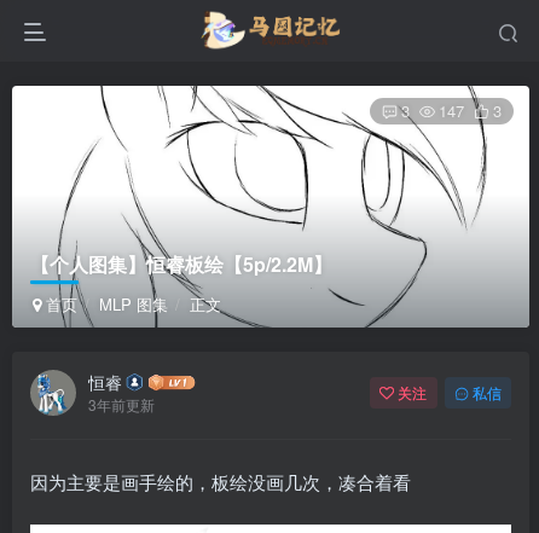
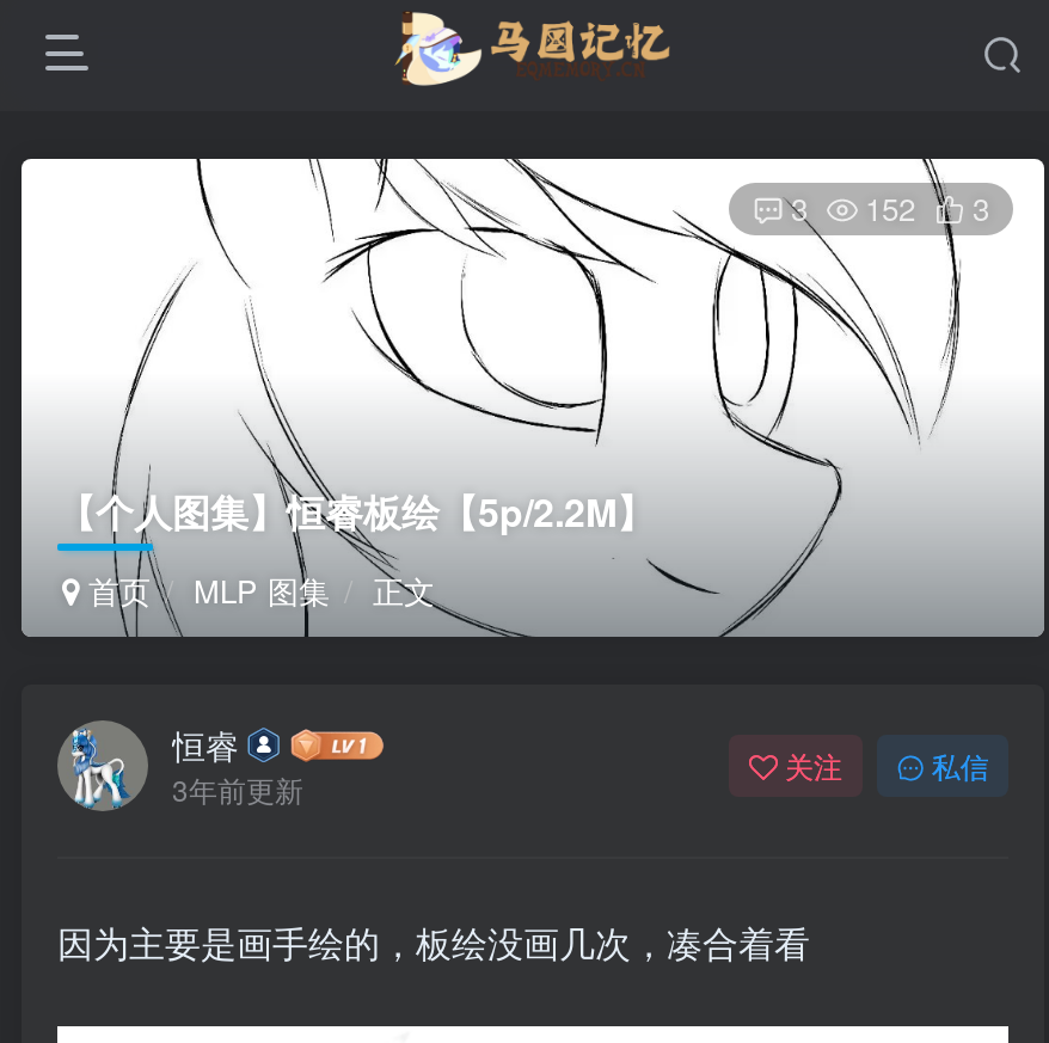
- 147
+ 152
